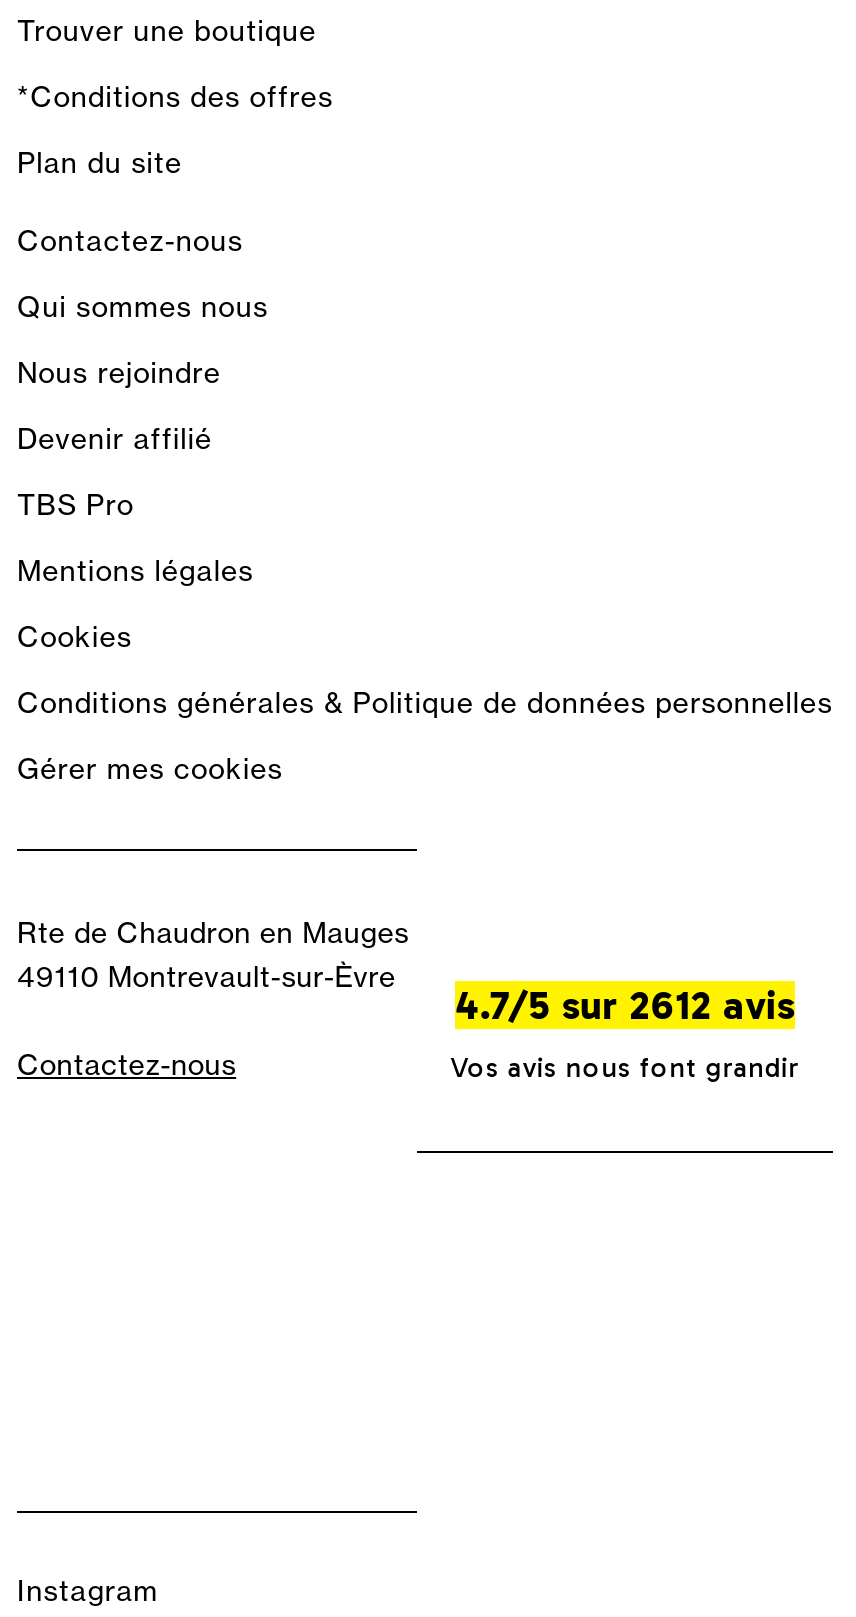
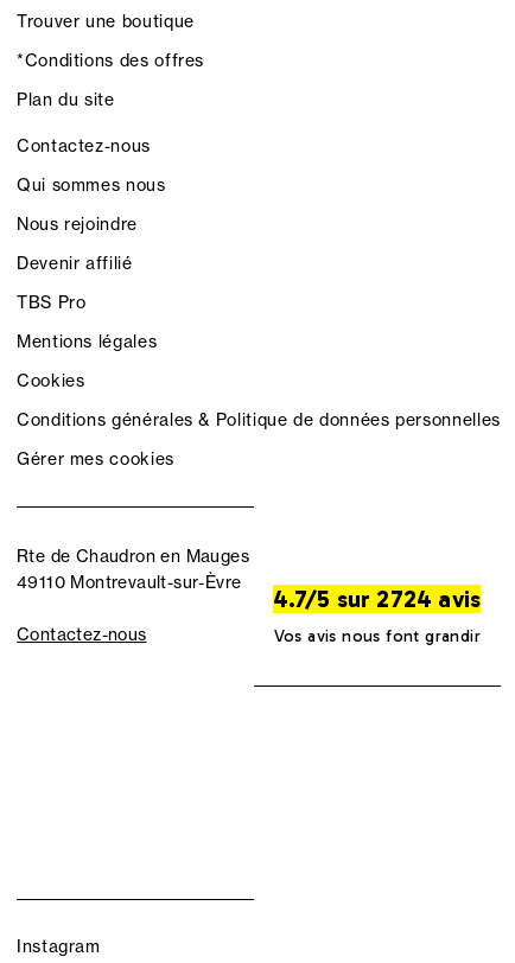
- 4.7/5 sur 2612 avis
+ 4.7/5 sur 2724 avis
